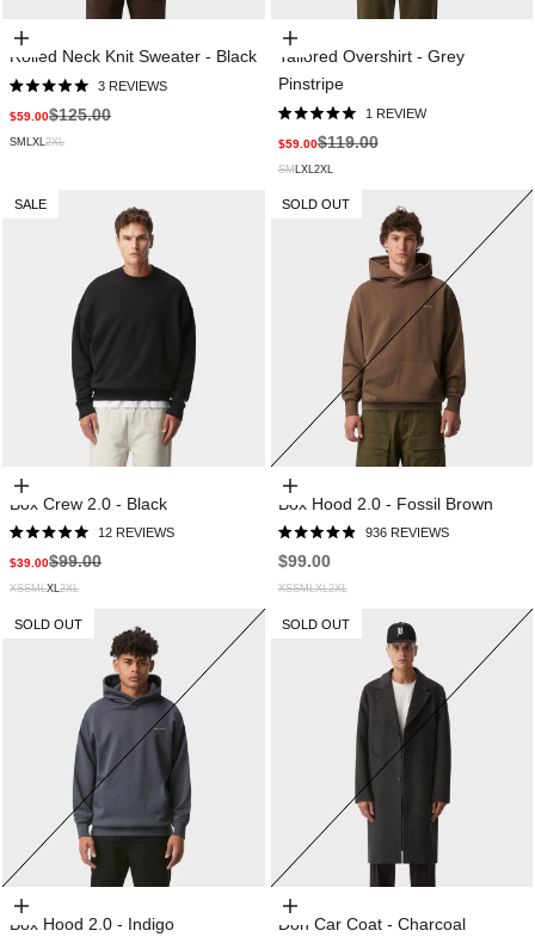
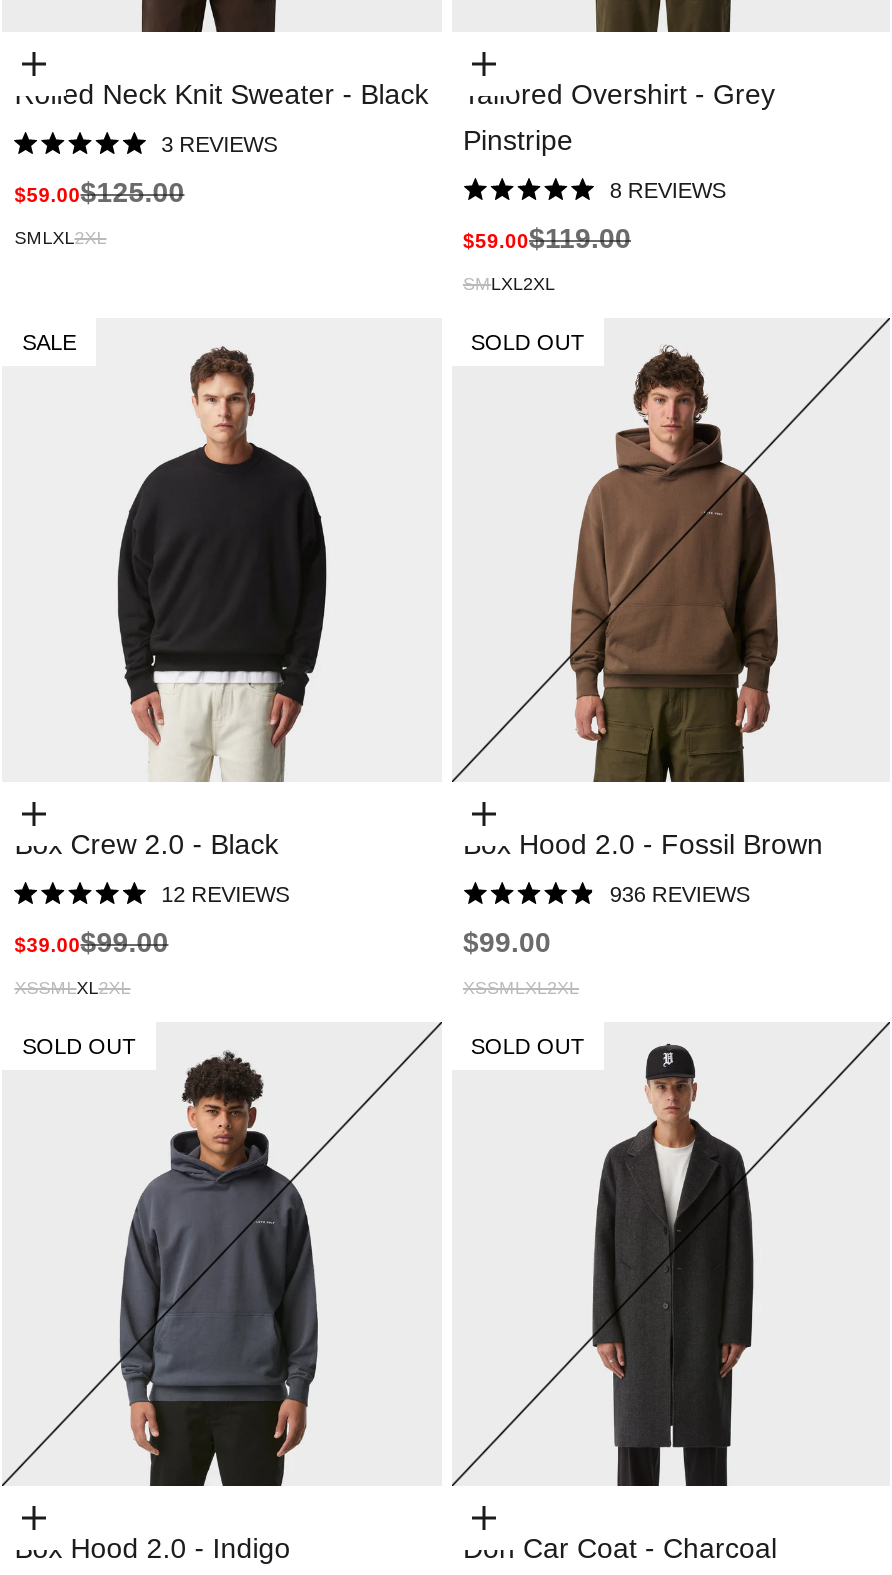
- 1 REVIEW
+ 8 REVIEWS
